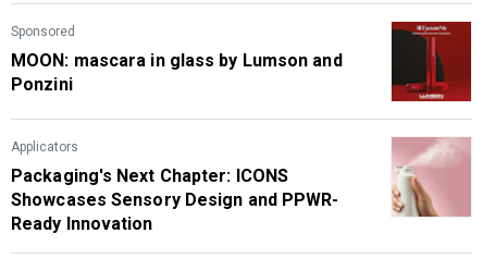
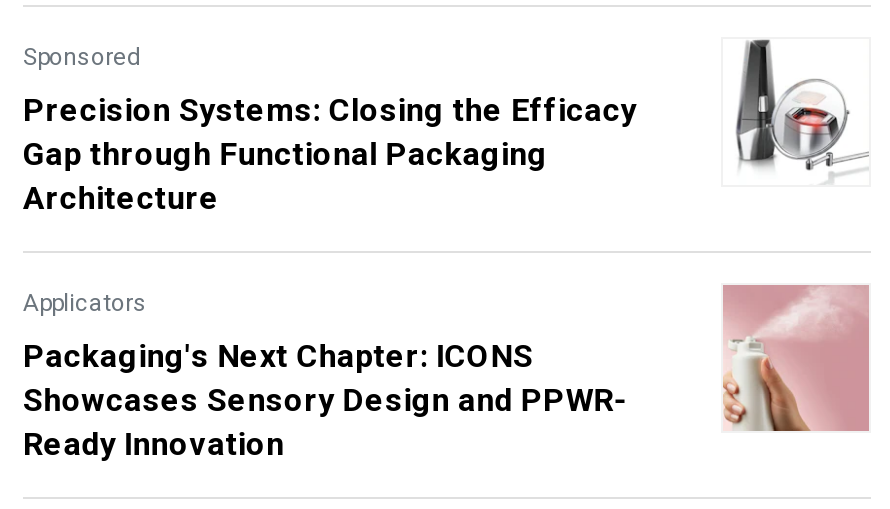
- [image]
+ [image]

- MOON: mascara in glass by Lumson and
- Ponzini
+ Precision Systems: Closing the Efficacy
+ Gap through Functional Packaging
+ Architecture
